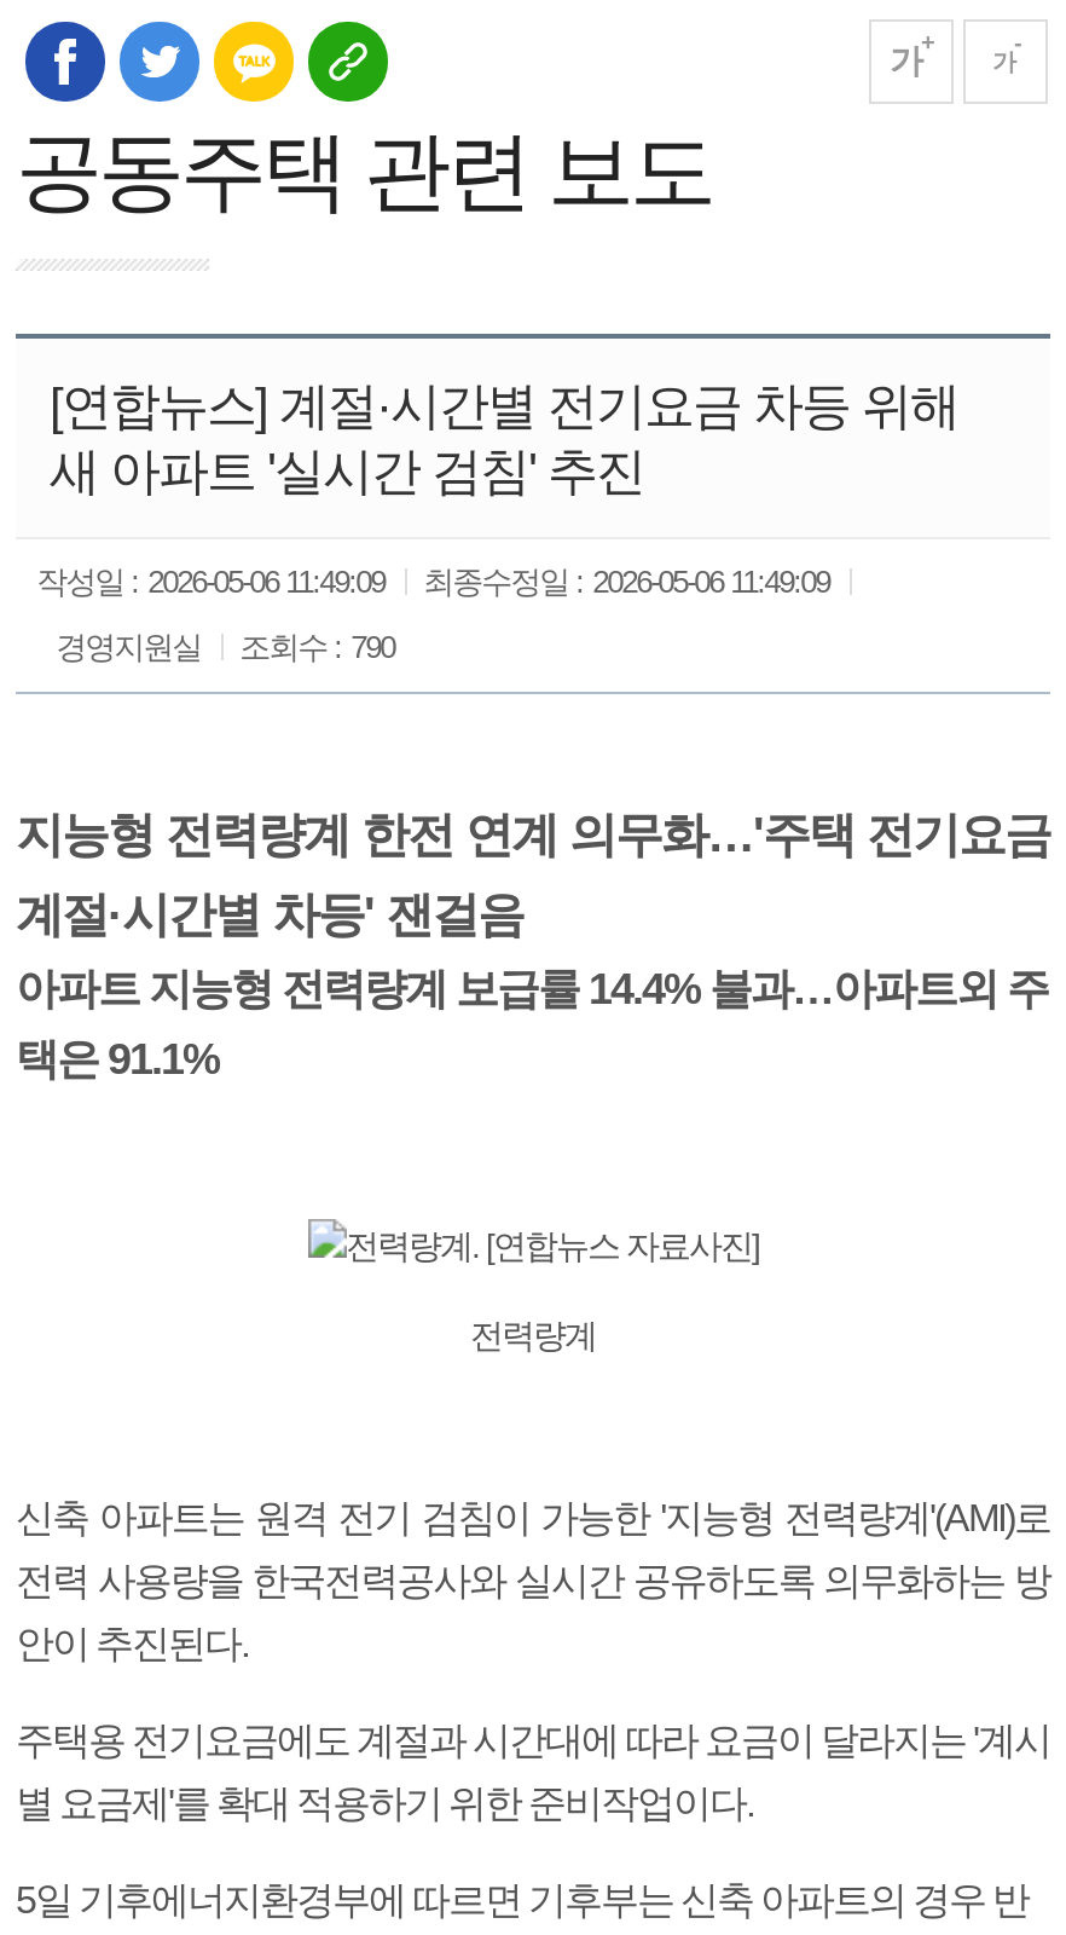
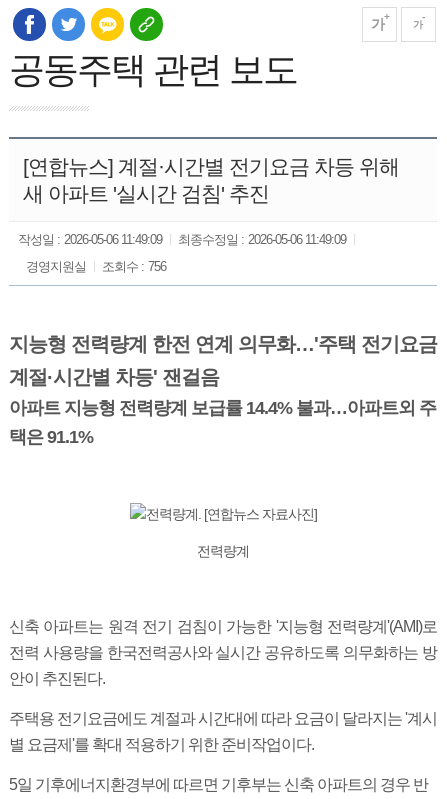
- 경영지원실 조회수 : 790
+ 경영지원실 조회수 : 756
